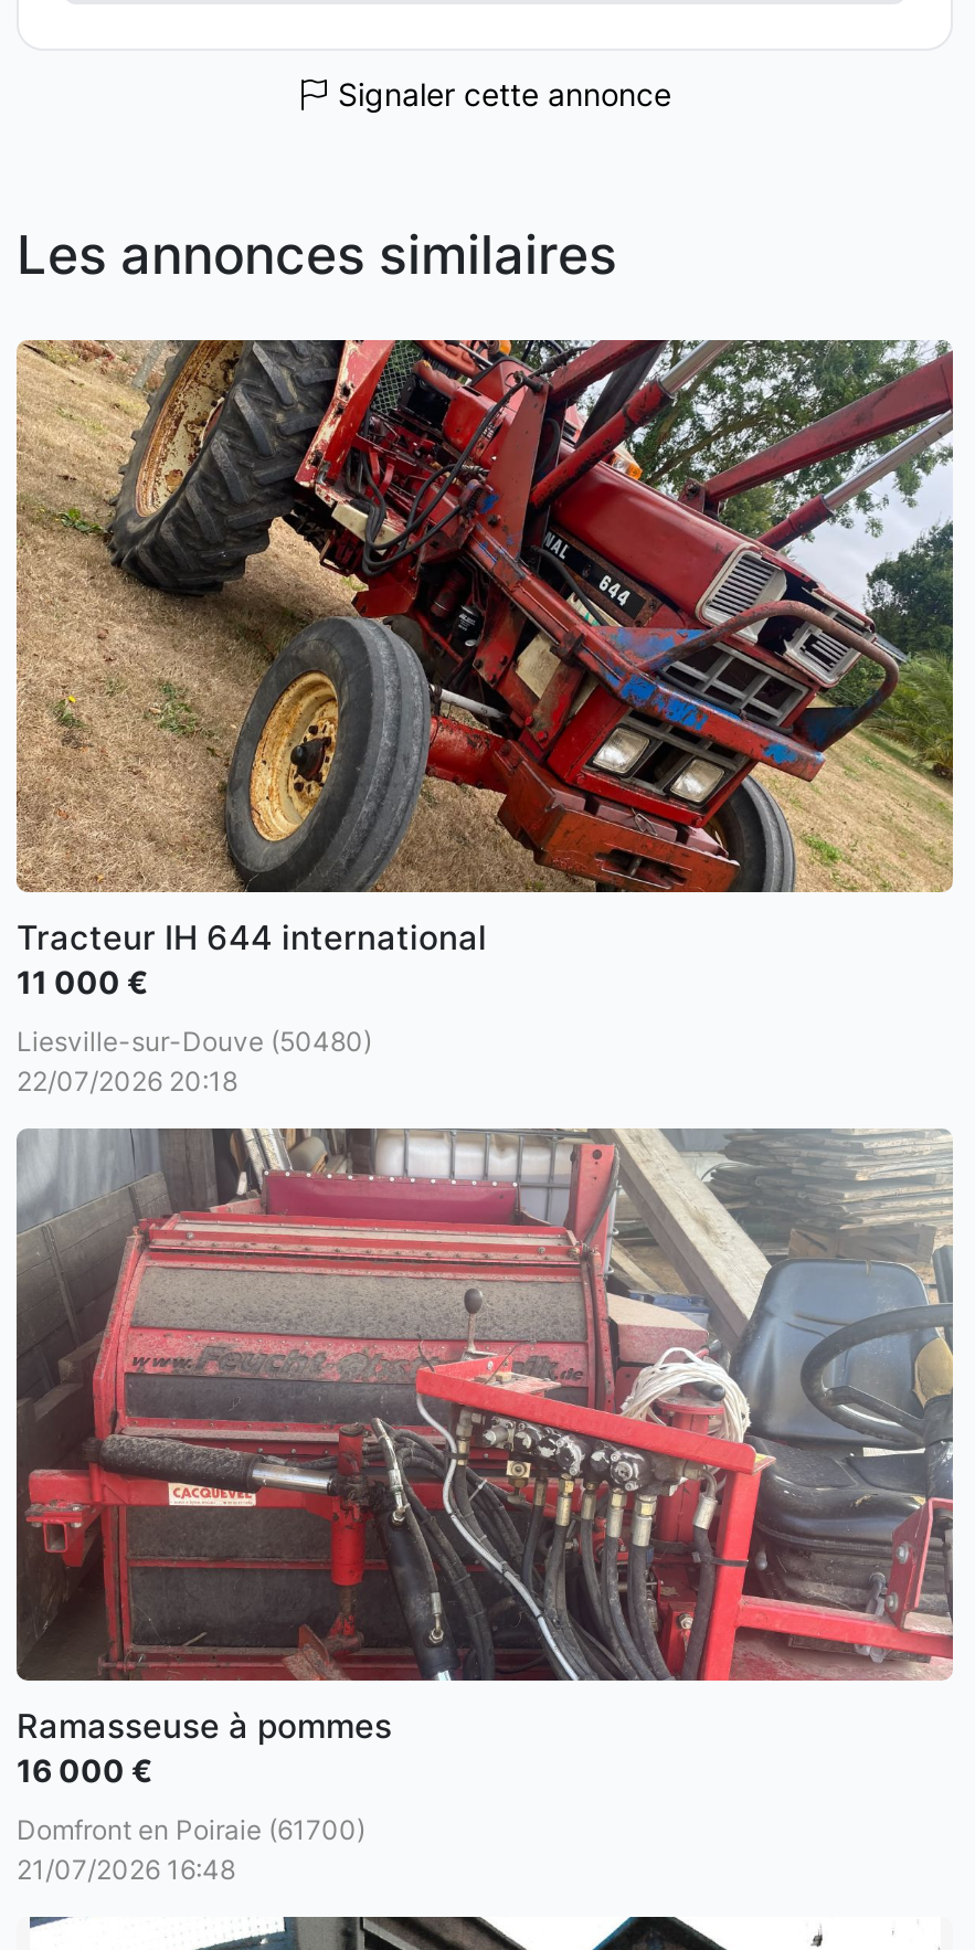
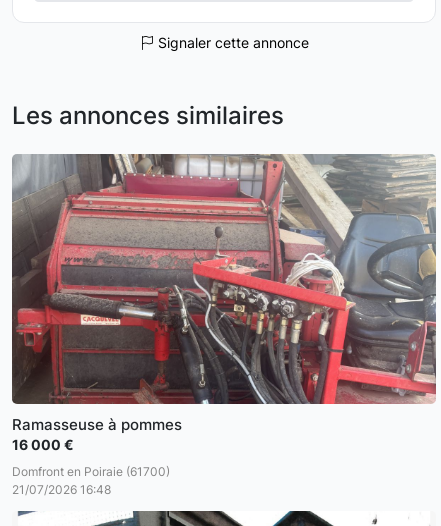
- [image]
- Tracteur IH 644 international
- 11 000 €
- Liesville-sur-Douve (50480)
- 22/07/2026 20:18
